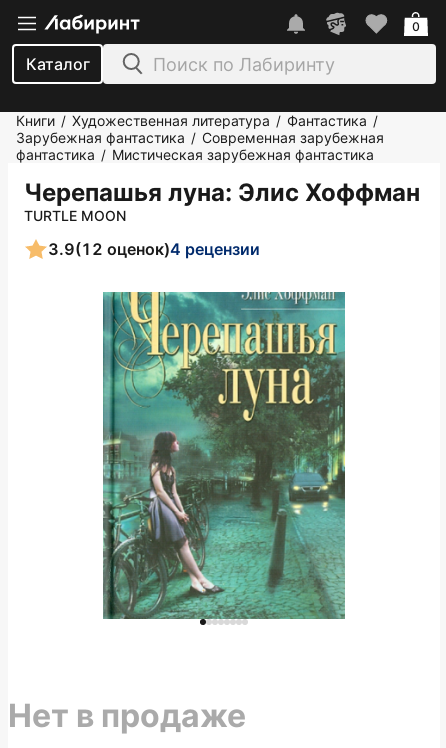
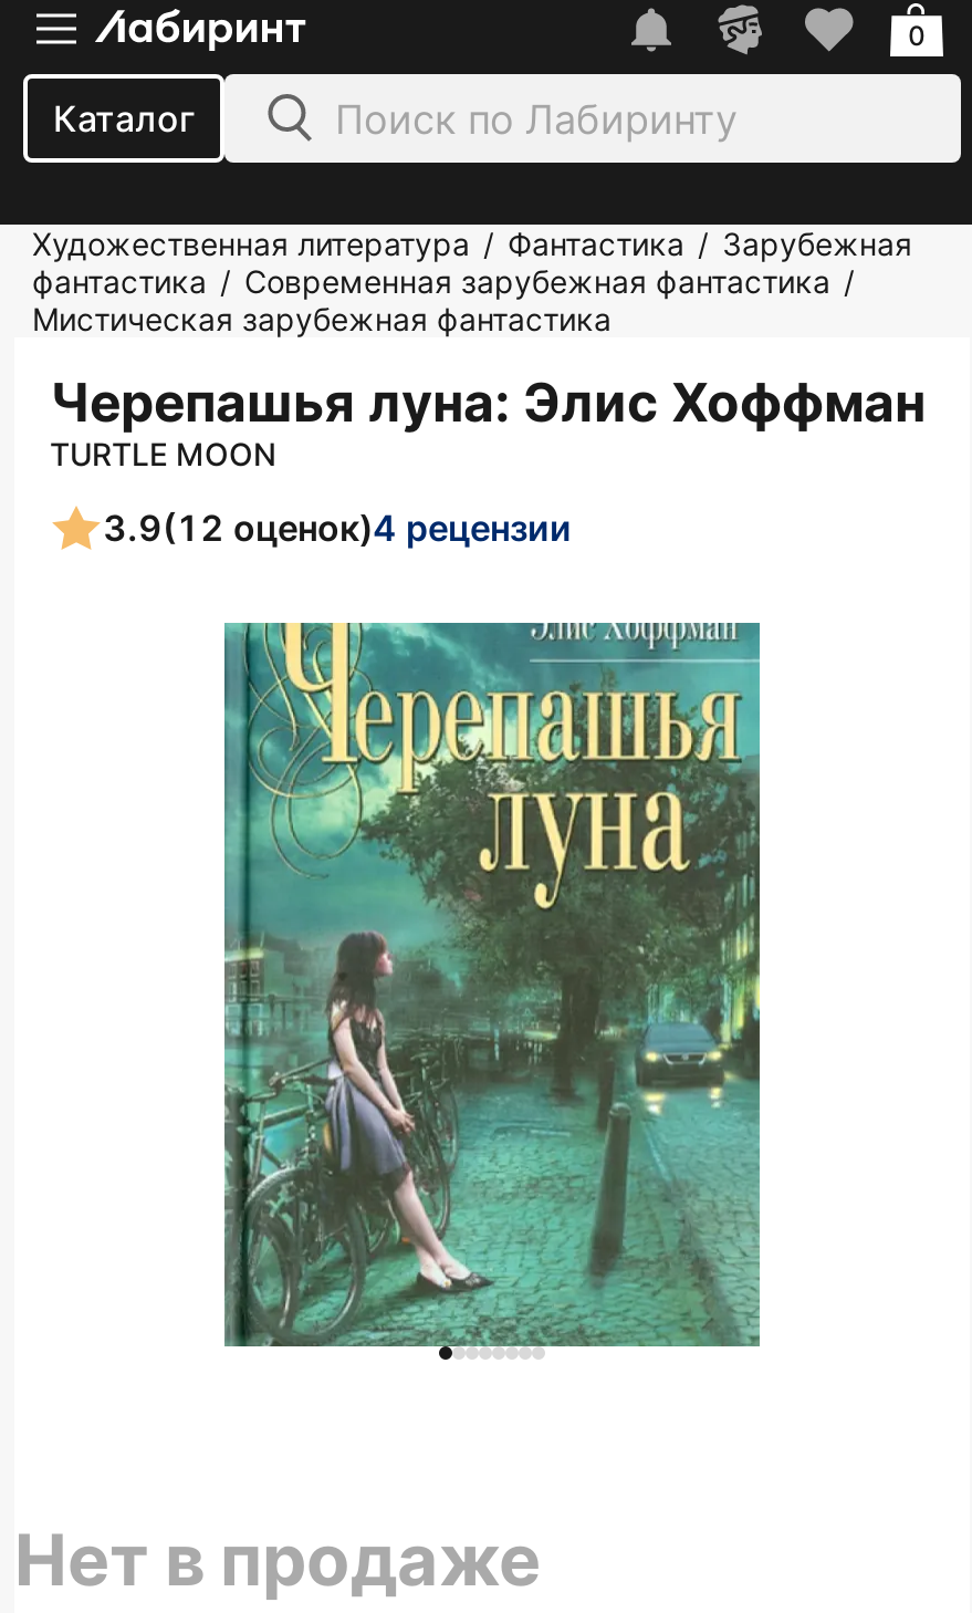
- Книги / Художественная литература / Фантастика /
- Зарубежная фантастика / Современная зарубежная
- фантастика / Мистическая зарубежная фантастика
+ Художественная литература / Фантастика / Зарубежная
+ фантастика / Современная зарубежная фантастика /
+ Мистическая зарубежная фантастика
